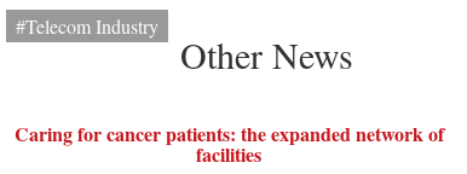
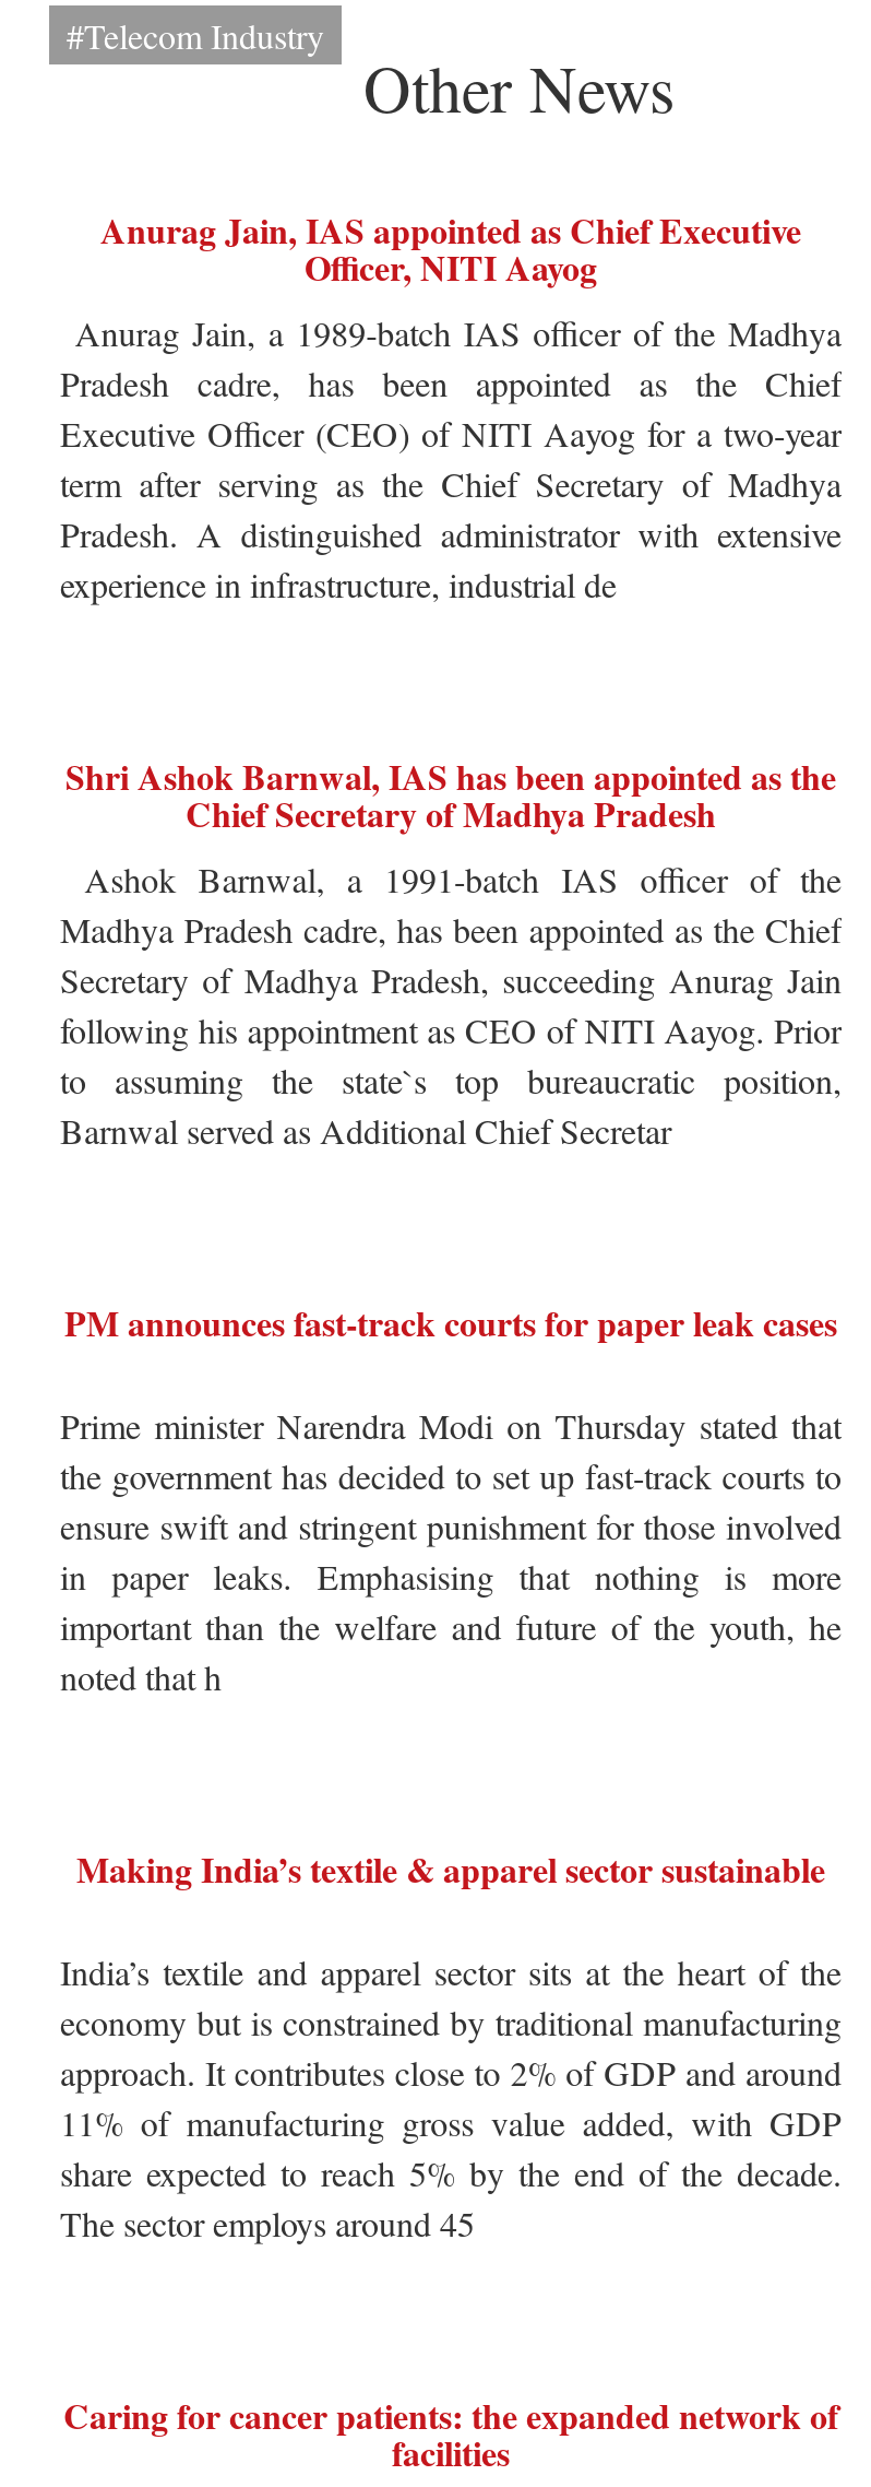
+ Anurag Jain, IAS appointed as Chief Executive
+ Officer, NITI Aayog
+ Anurag Jain, a 1989-batch IAS officer of the Madhya
+ Pradesh cadre, has been appointed as the Chief
+ Executive Officer (CEO) of NITI Aayog for a two-year
+ term after serving as the Chief Secretary of Madhya
+ Pradesh. A distinguished administrator with extensive
+ experience in infrastructure, industrial de

+ Shri Ashok Barnwal, IAS has been appointed as the
+ Chief Secretary of Madhya Pradesh
+ Ashok Barnwal, a 1991-batch IAS officer of the
+ Madhya Pradesh cadre, has been appointed as the Chief
+ Secretary of Madhya Pradesh, succeeding Anurag Jain
+ following his appointment as CEO of NITI Aayog. Prior
+ to assuming the state`s top bureaucratic position,
+ Barnwal served as Additional Chief Secretar

+ PM announces fast-track courts for paper leak cases
+ Prime minister Narendra Modi on Thursday stated that
+ the government has decided to set up fast-track courts to
+ ensure swift and stringent punishment for those involved
+ in paper leaks. Emphasising that nothing is more
+ important than the welfare and future of the youth, he
+ noted that h

+ Making India’s textile & apparel sector sustainable
+ India’s textile and apparel sector sits at the heart of the
+ economy but is constrained by traditional manufacturing
+ approach. It contributes close to 2% of GDP and around
+ 11% of manufacturing gross value added, with GDP
+ share expected to reach 5% by the end of the decade.
+ The sector employs around 45
